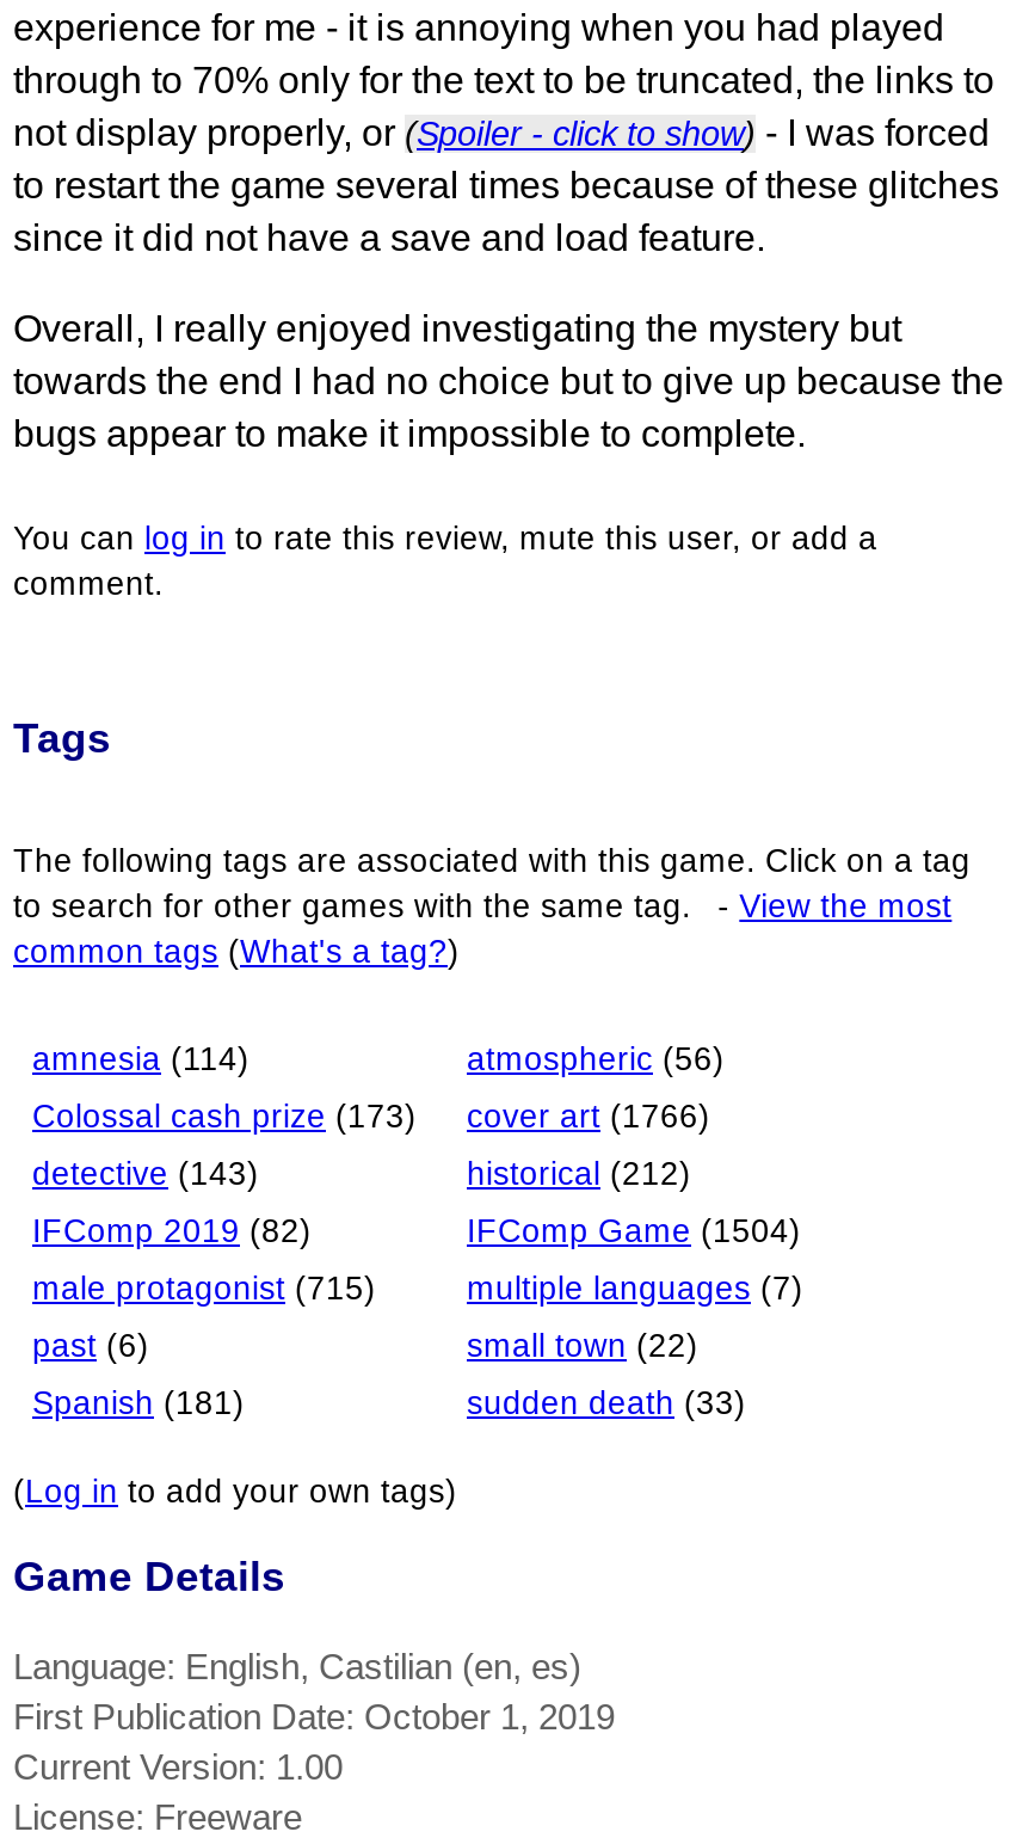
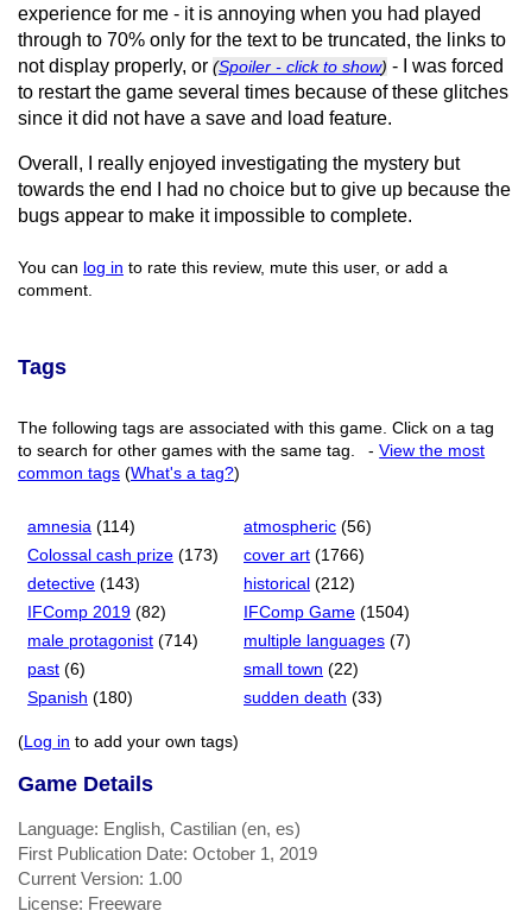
- male protagonist (715)
+ male protagonist (714)

- Spanish (181)
+ Spanish (180)
